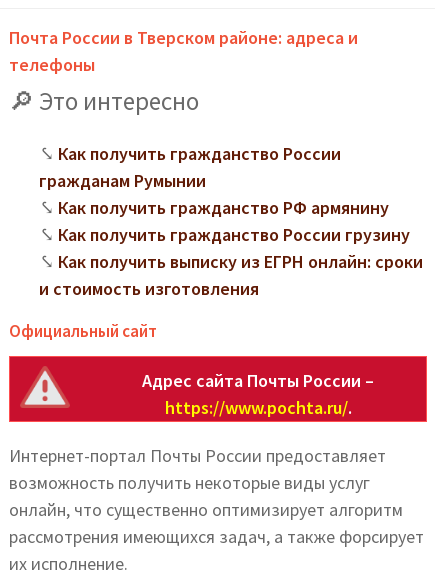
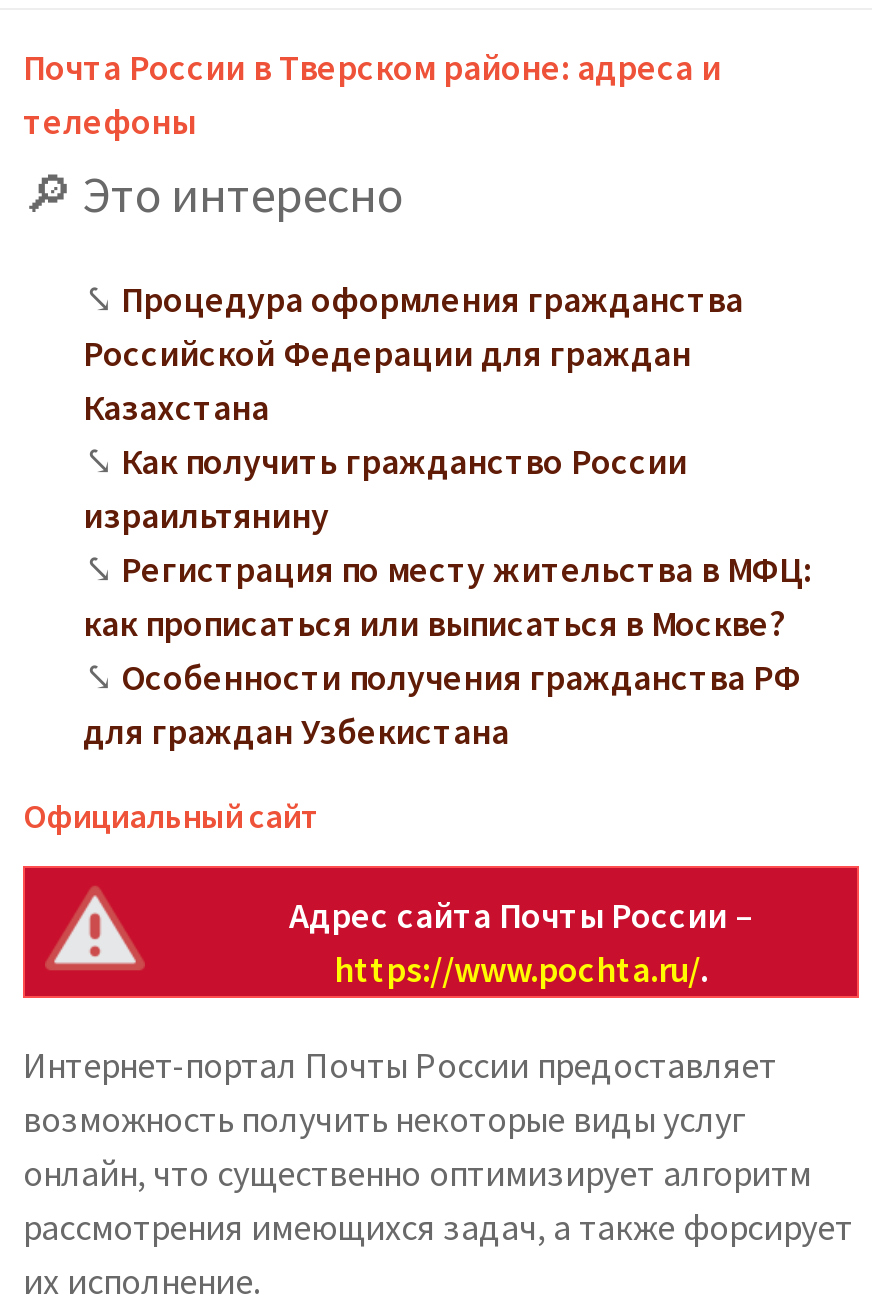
+ Процедура оформления гражданства
+ Российской Федерации для граждан
+ Казахстана

- гражданам Румынии
- Как получить гражданство РФ армянину
- Как получить гражданство России грузину
- Как получить выписку из ЕГРН онлайн: сроки
- и стоимость изготовления
+ израильтянину
+ Регистрация по месту жительства в МФЦ:
+ как прописаться или выписаться в Москве?
+ Особенности получения гражданства РФ
+ для граждан Узбекистана
